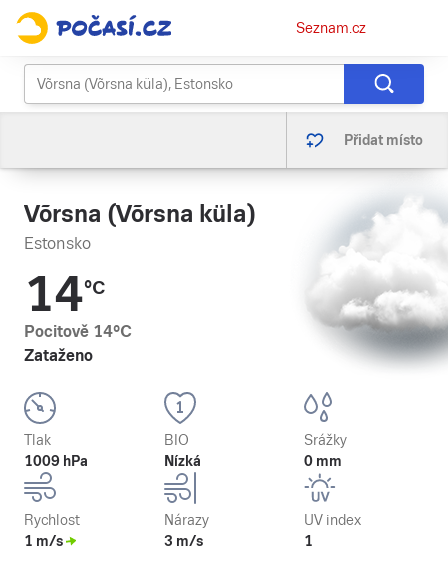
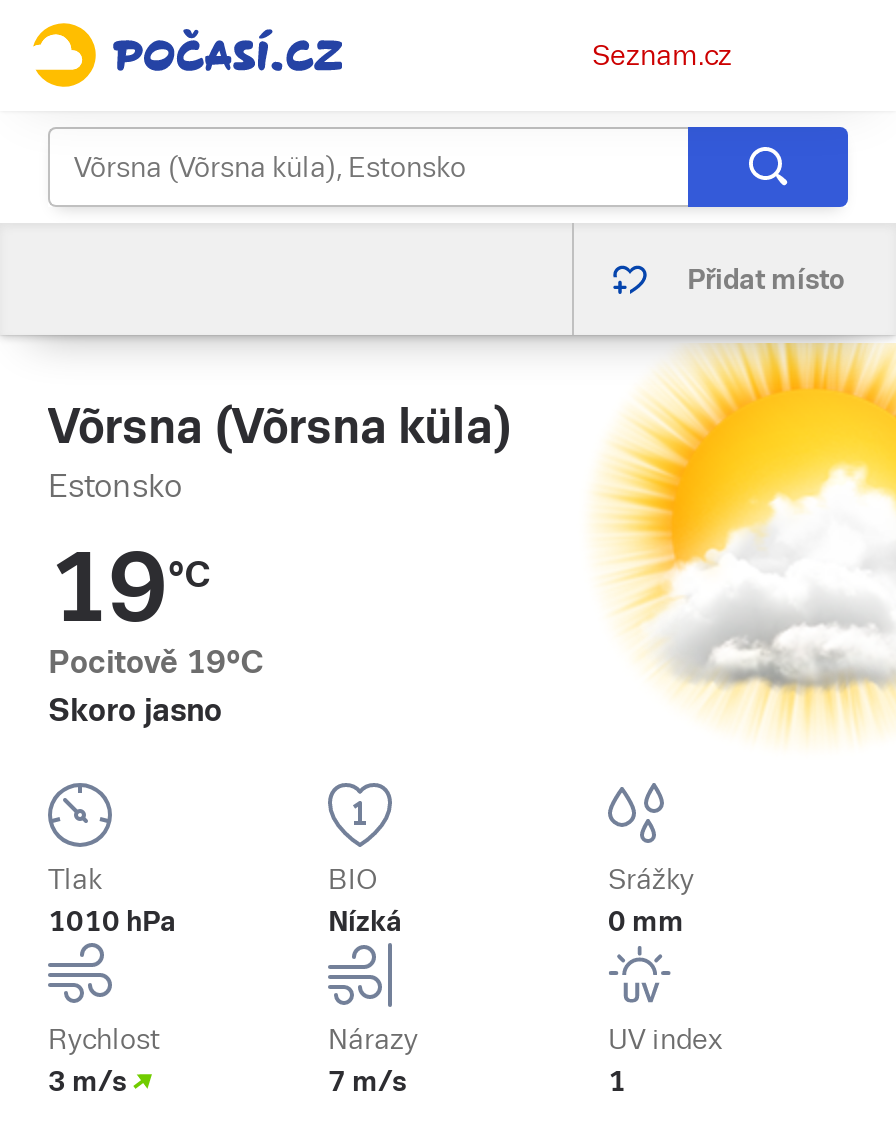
- [image]
+ [image]

- 14°C
- Pocitově 14°C
- Zataženo
+ 19°C
+ Pocitově 19°C
+ Skoro jasno

- 1009 hPa
+ 1010 hPa

- 1 m/s
+ 3 m/s

- 3 m/s
+ 7 m/s
